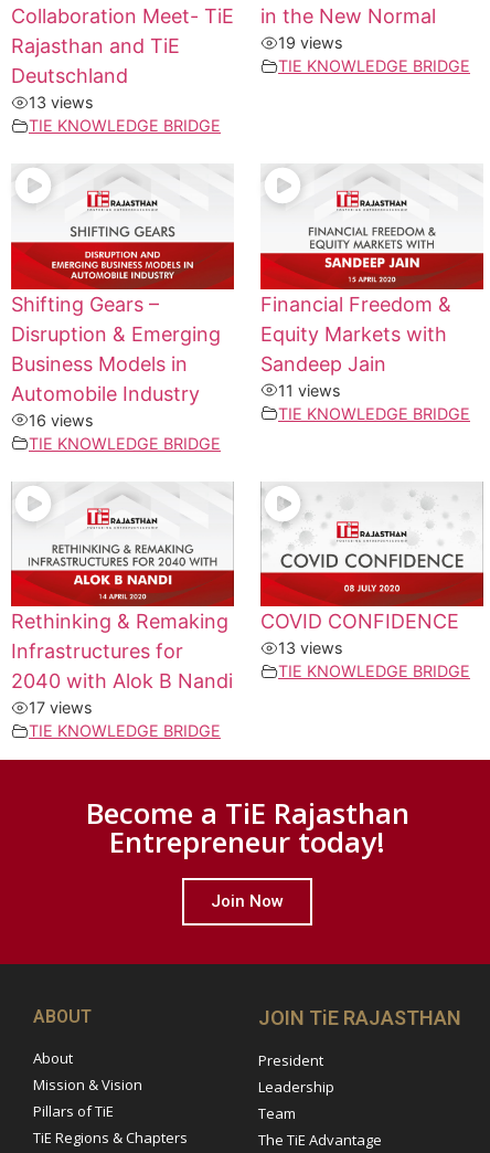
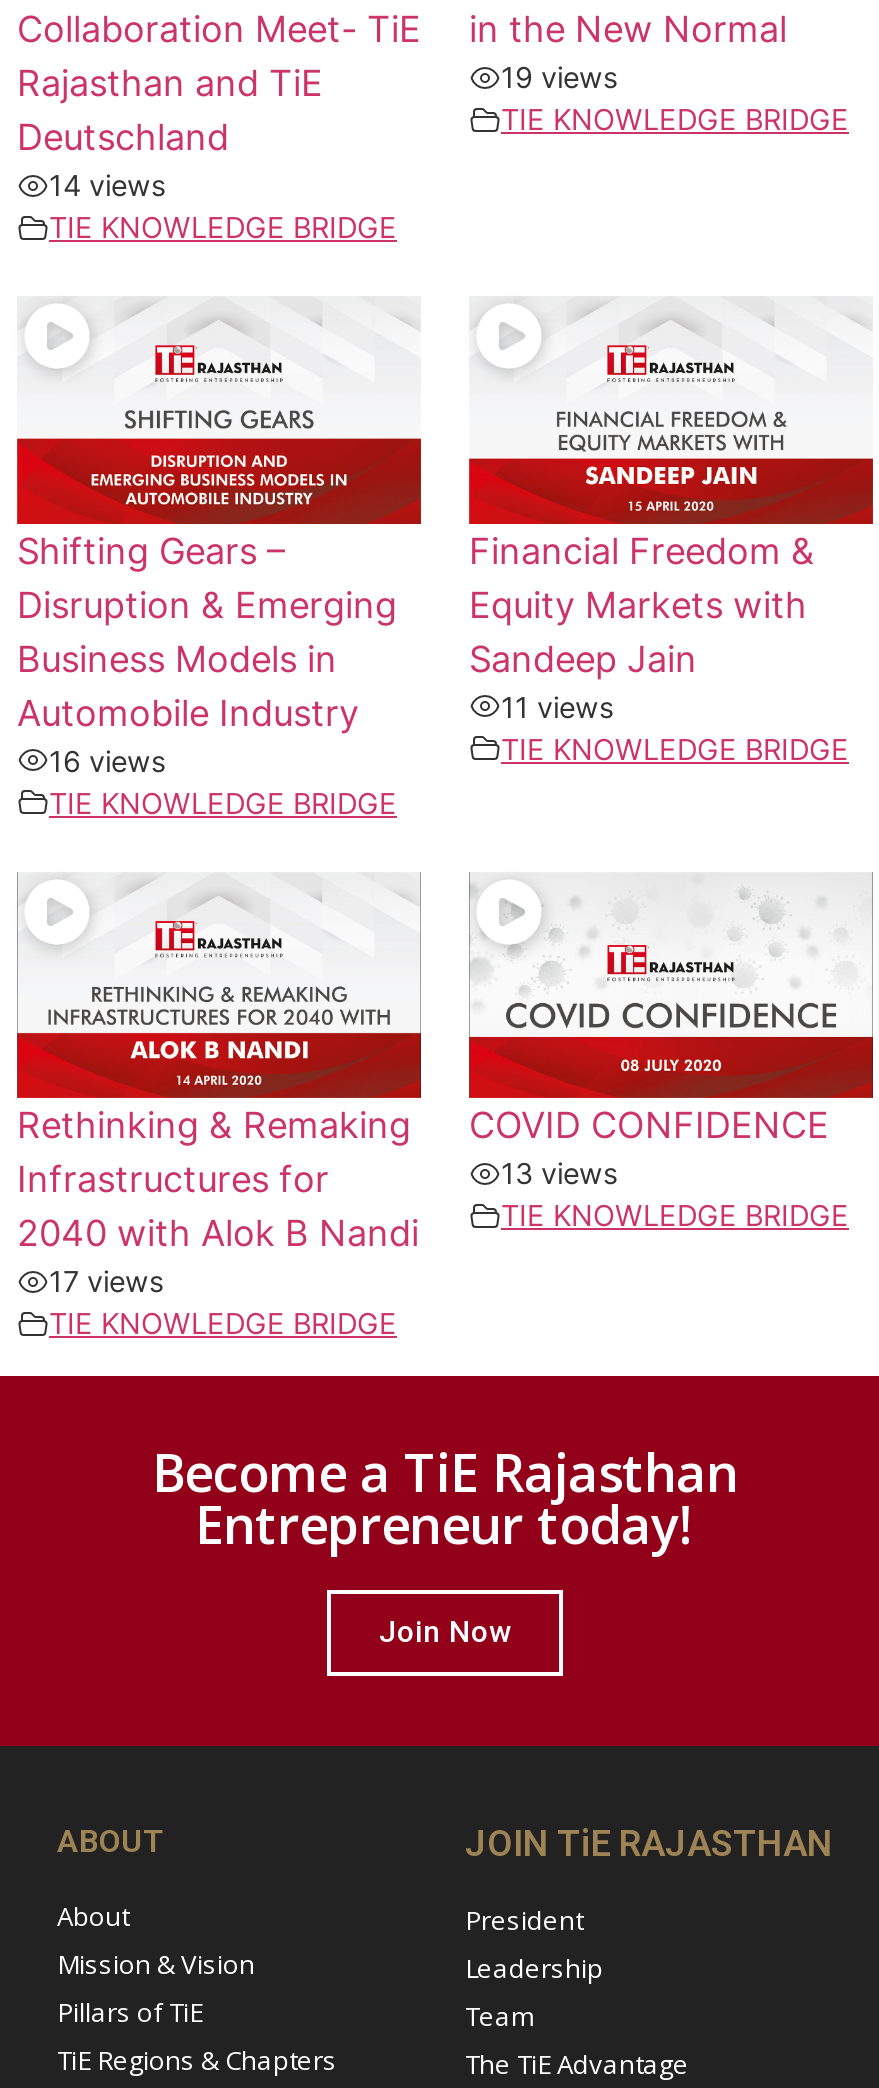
- 13 views
+ 14 views
